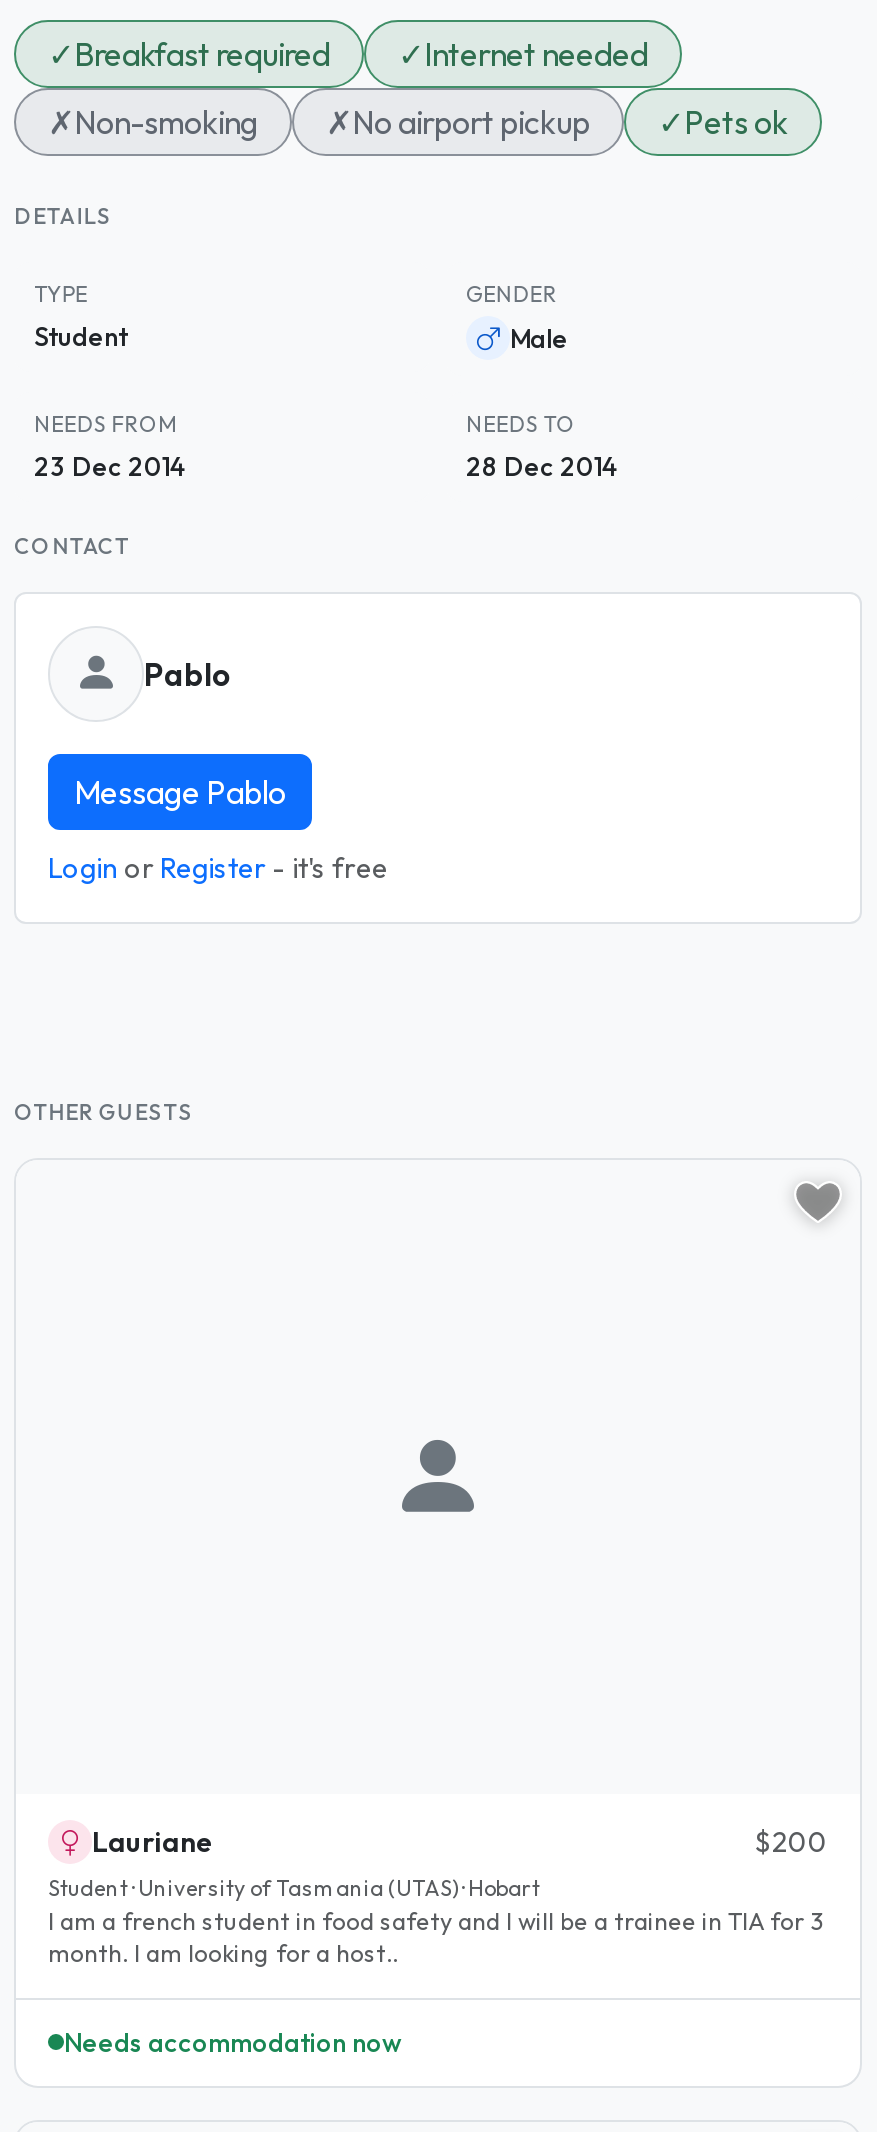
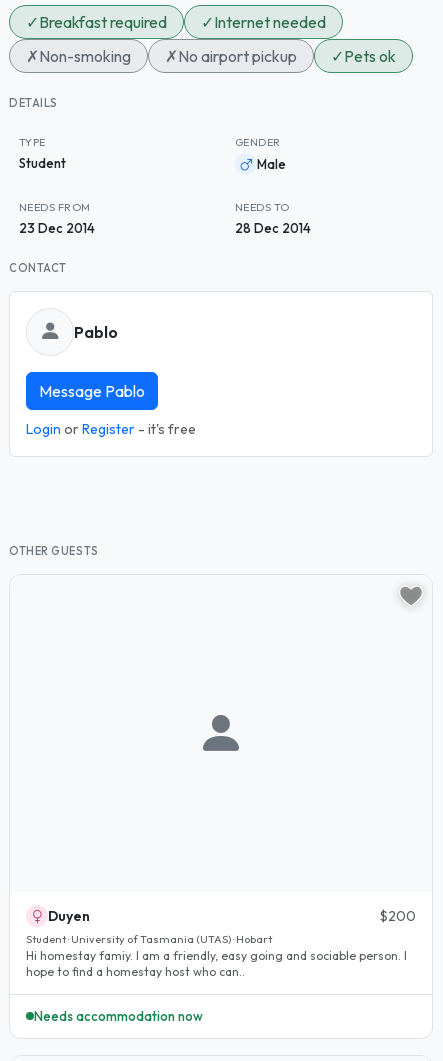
- Lauriane
+ Duyen

- I am a french student in food safety and I will be a trainee in TIA for 3
- month. I am looking for a host..
+ Hi homestay famiy. I am a friendly, easy going and sociable person. I
+ hope to find a homestay host who can..
